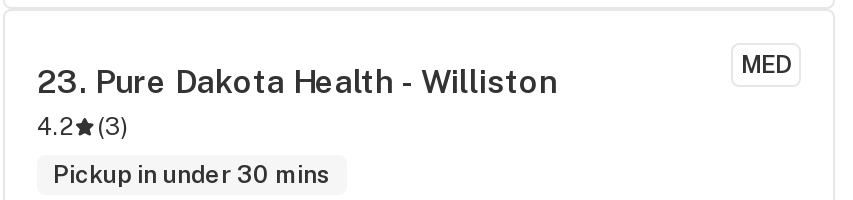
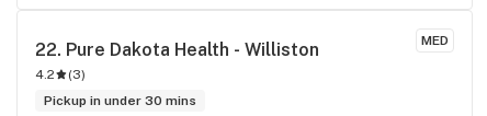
- 23. Pure Dakota Health - Williston
+ 22. Pure Dakota Health - Williston
